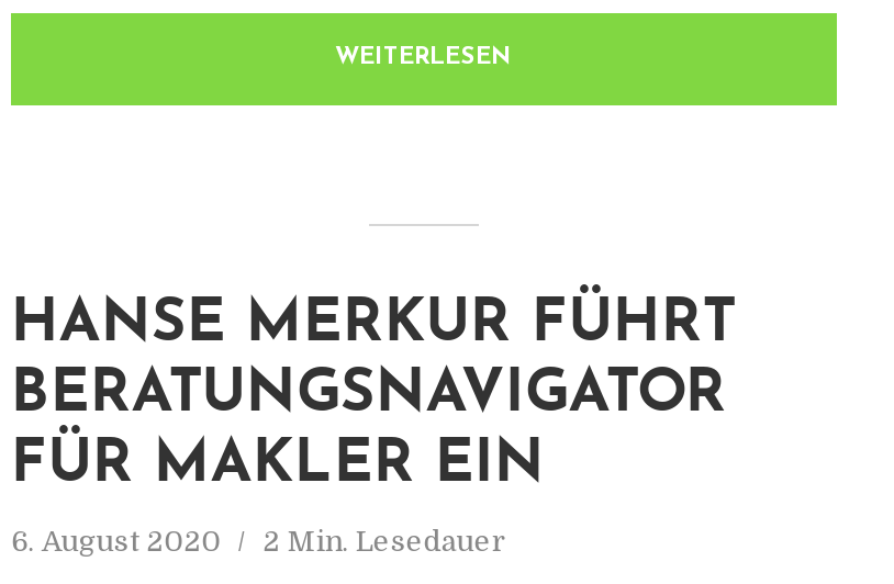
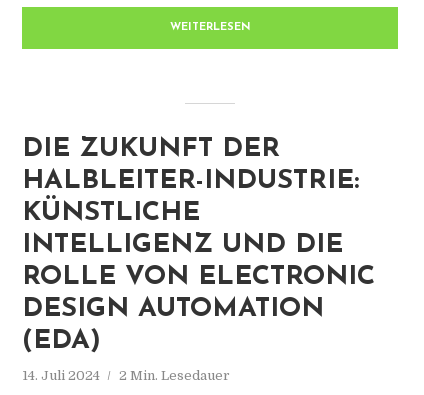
- HANSE MERKUR FÜHRT
- BERATUNGSNAVIGATOR
- FÜR MAKLER EIN
+ DIE ZUKUNFT DER
+ HALBLEITER-INDUSTRIE:
+ KÜNSTLICHE
+ INTELLIGENZ UND DIE
+ ROLLE VON ELECTRONIC
+ DESIGN AUTOMATION
+ (EDA)

- 6. August 2020 2 Min. Lesedauer
+ 14. Juli 2024 2 Min. Lesedauer
